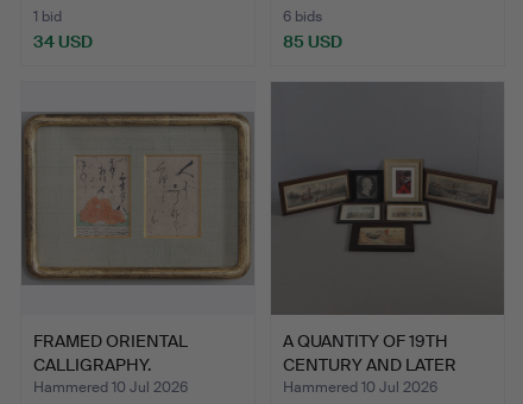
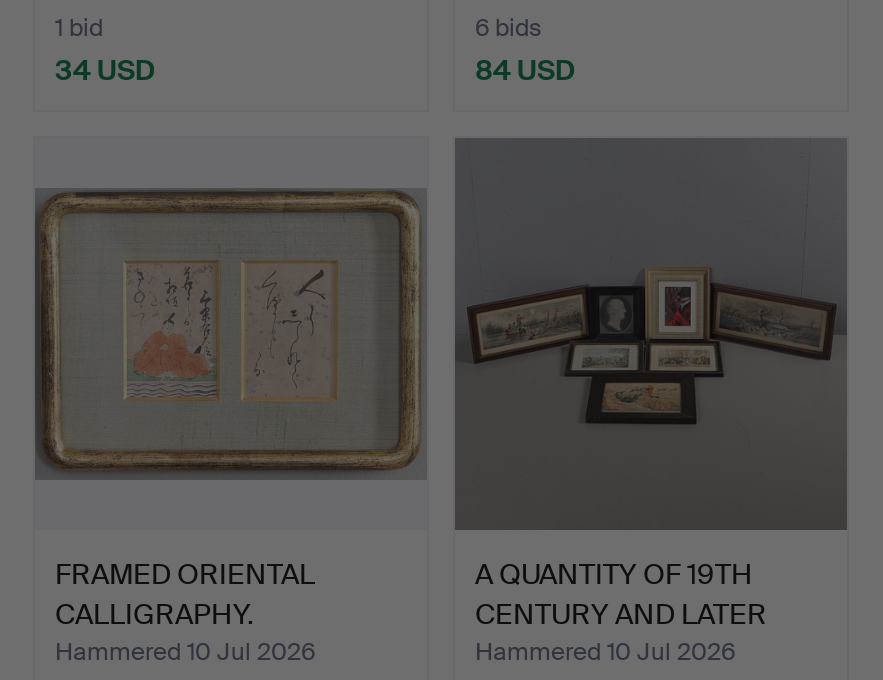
- 85 USD
+ 84 USD
